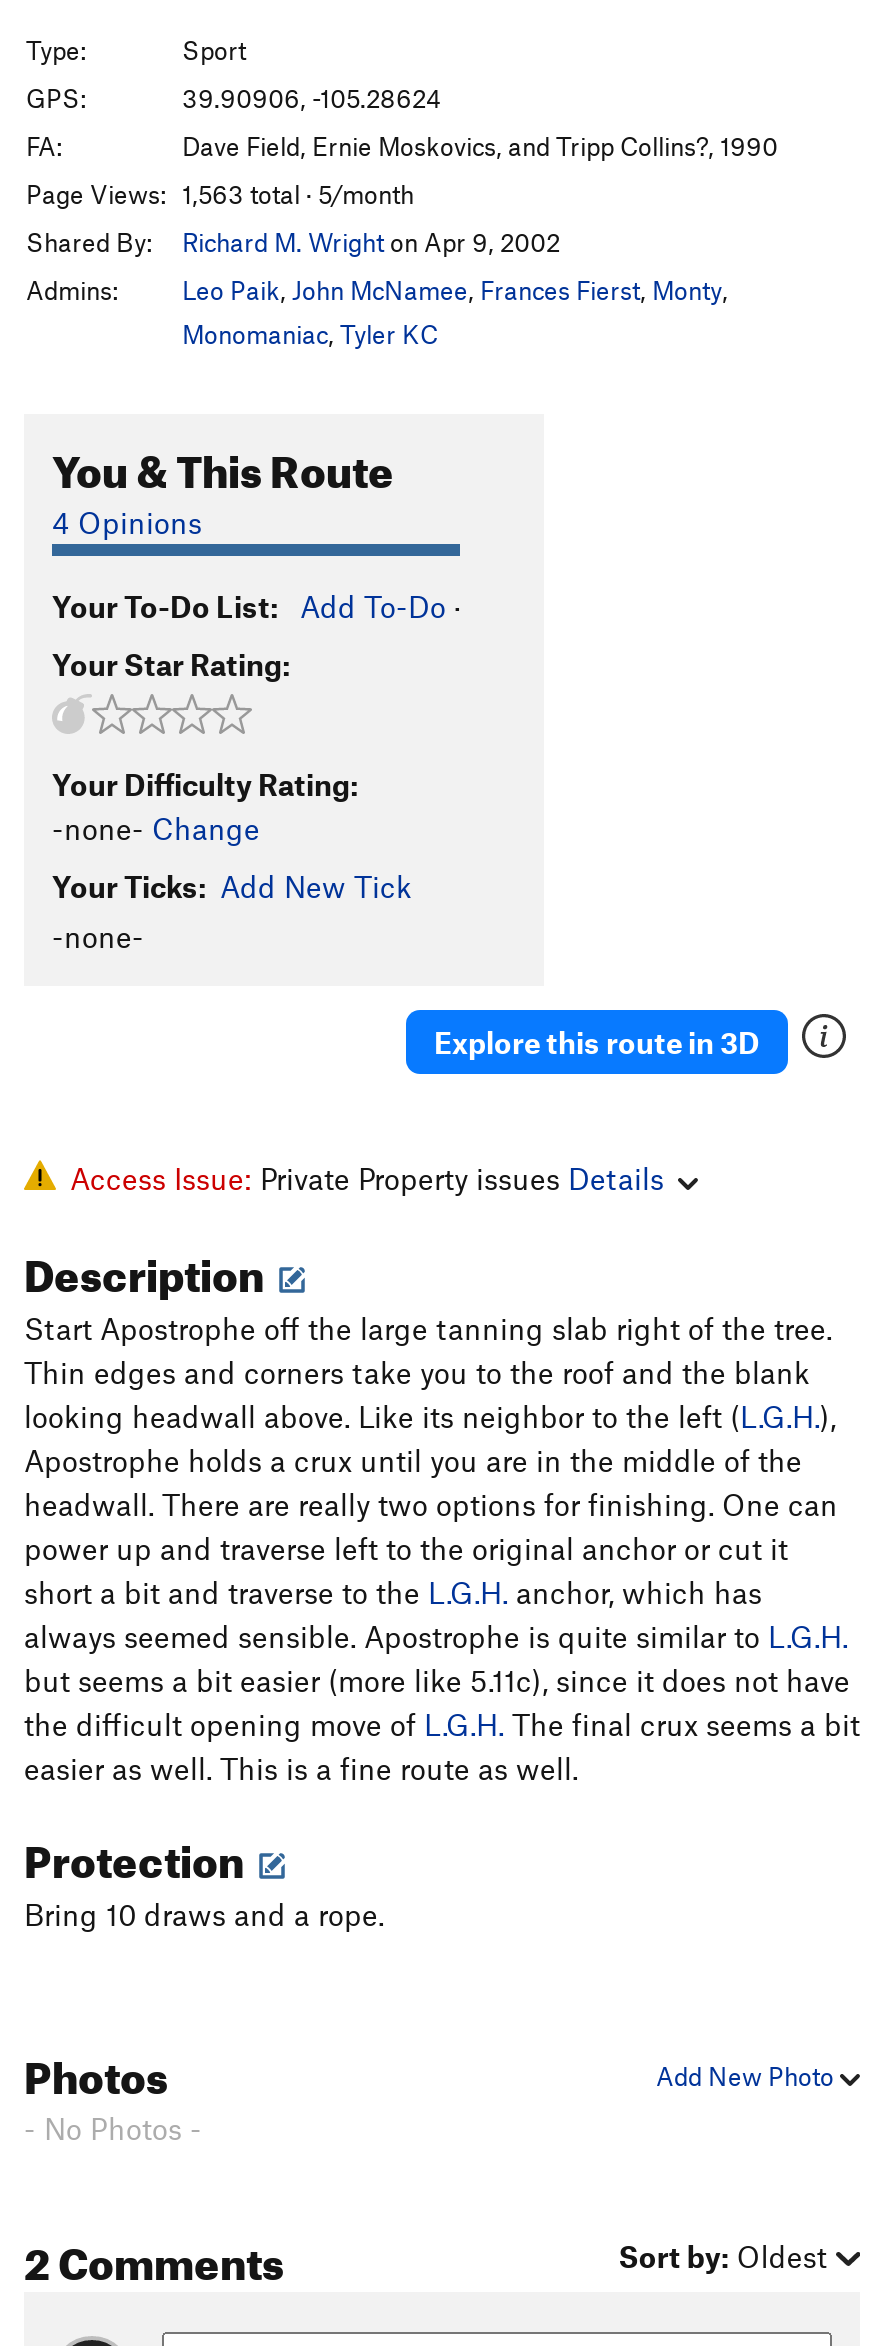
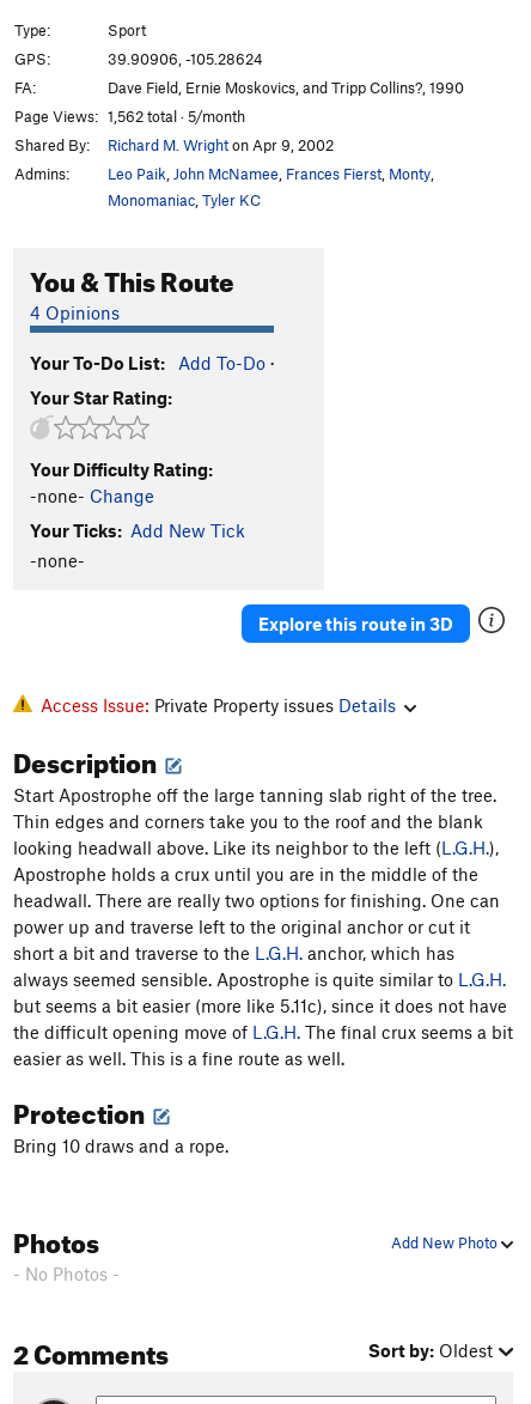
- Page Views: 1,563 total · 5/month
+ Page Views: 1,562 total · 5/month
